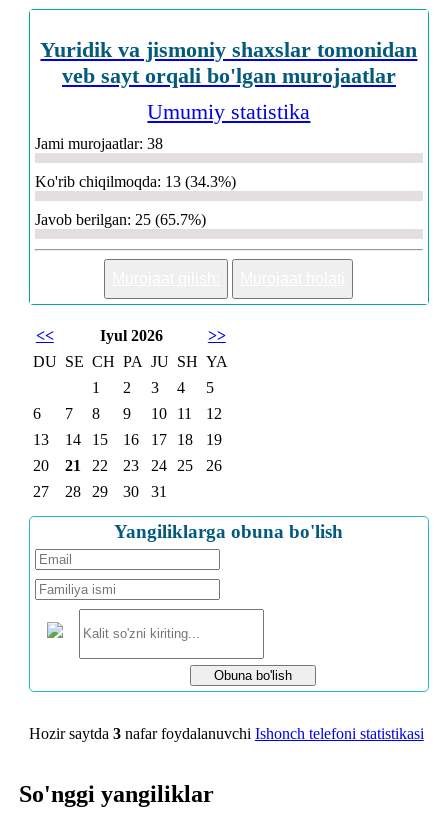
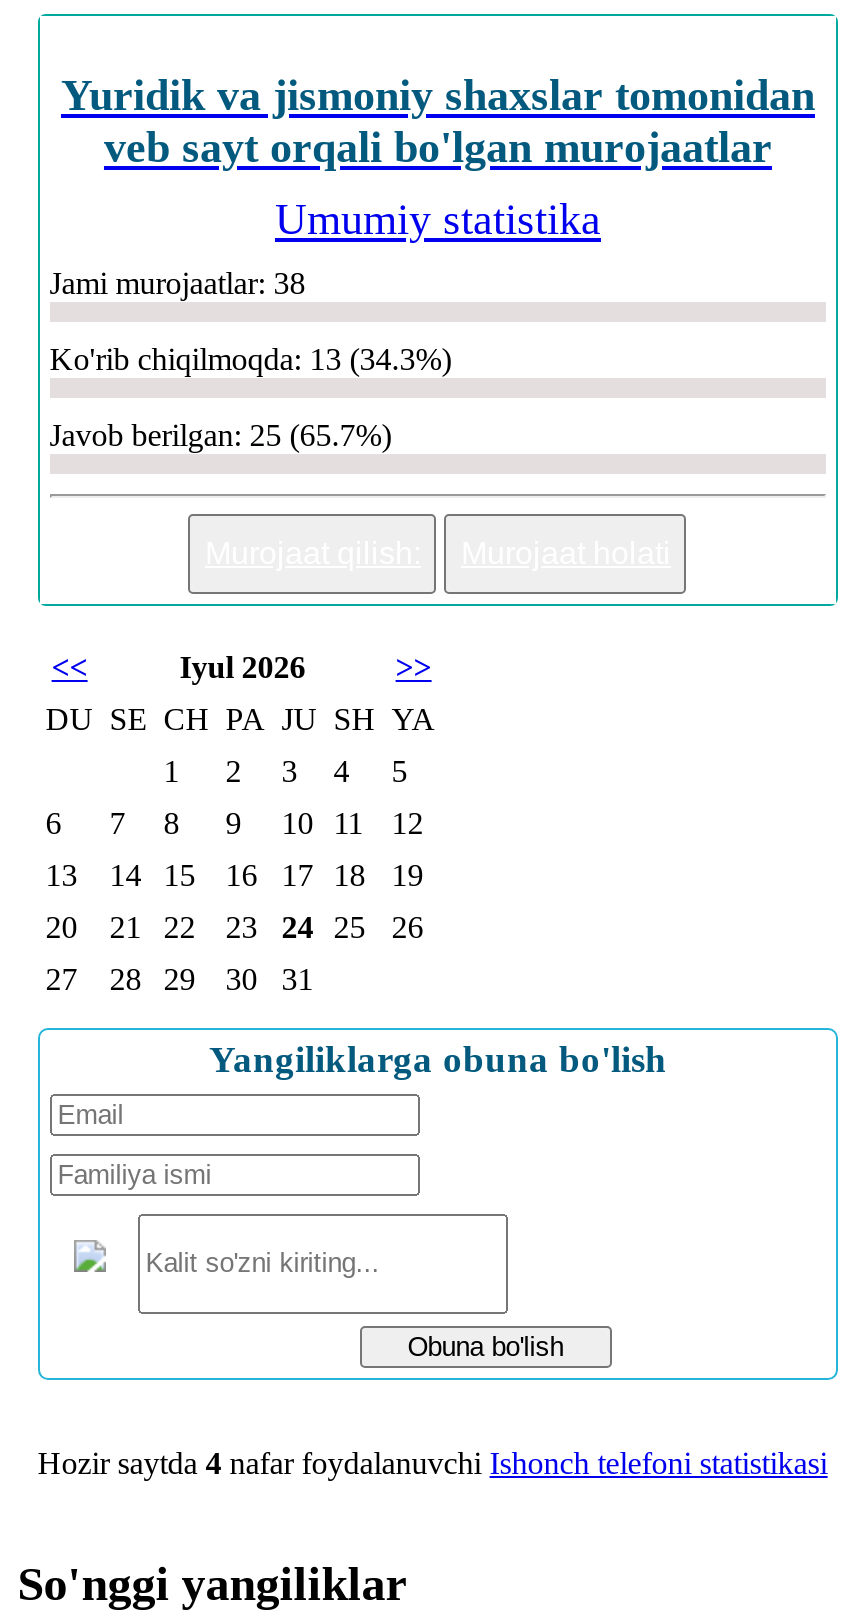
- Hozir saytda 3 nafar foydalanuvchi Ishonch telefoni statistikasi
+ Hozir saytda 4 nafar foydalanuvchi Ishonch telefoni statistikasi
